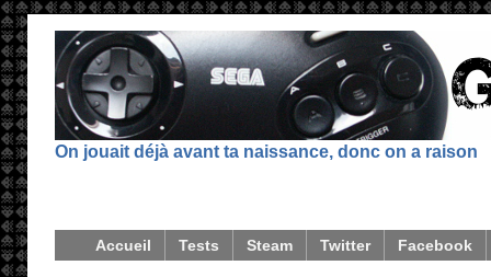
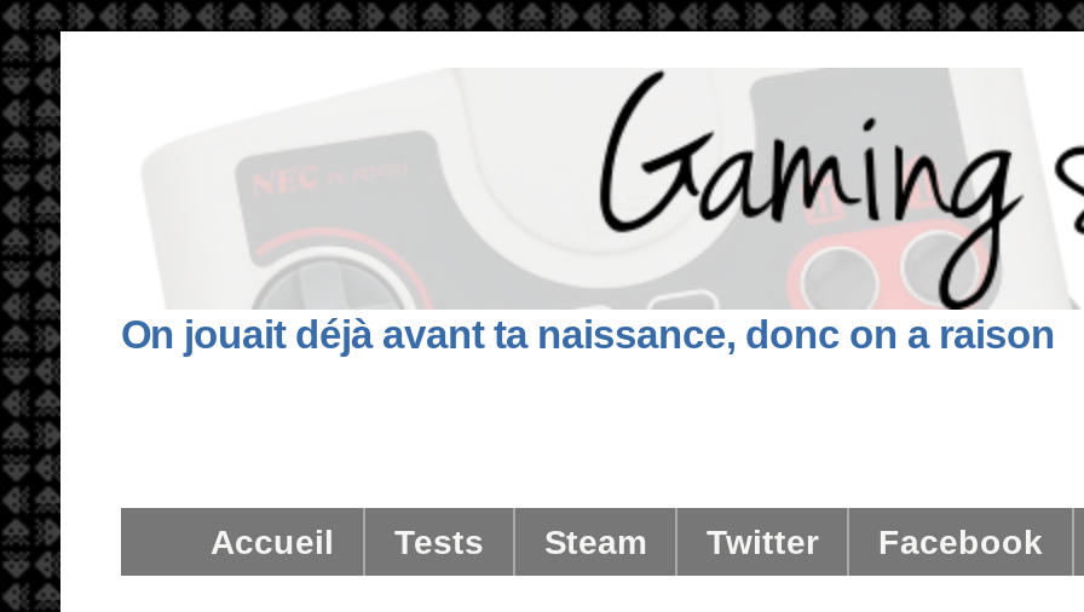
- [image]
+ [image]
